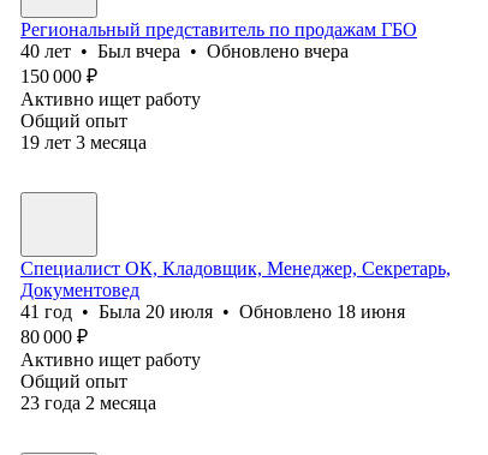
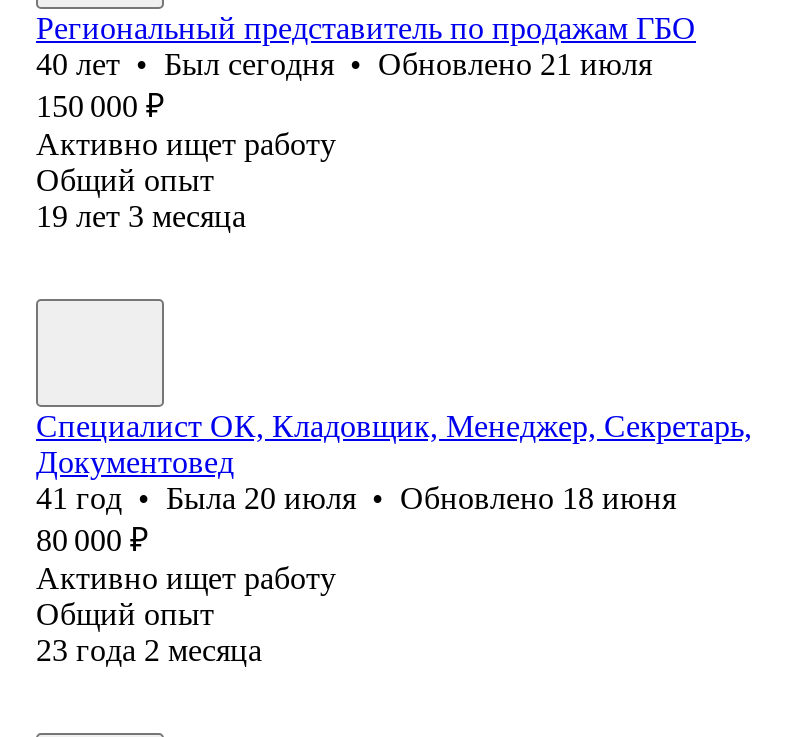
- 40 лет • Был вчера • Обновлено вчера
+ 40 лет • Был сегодня • Обновлено 21 июля
